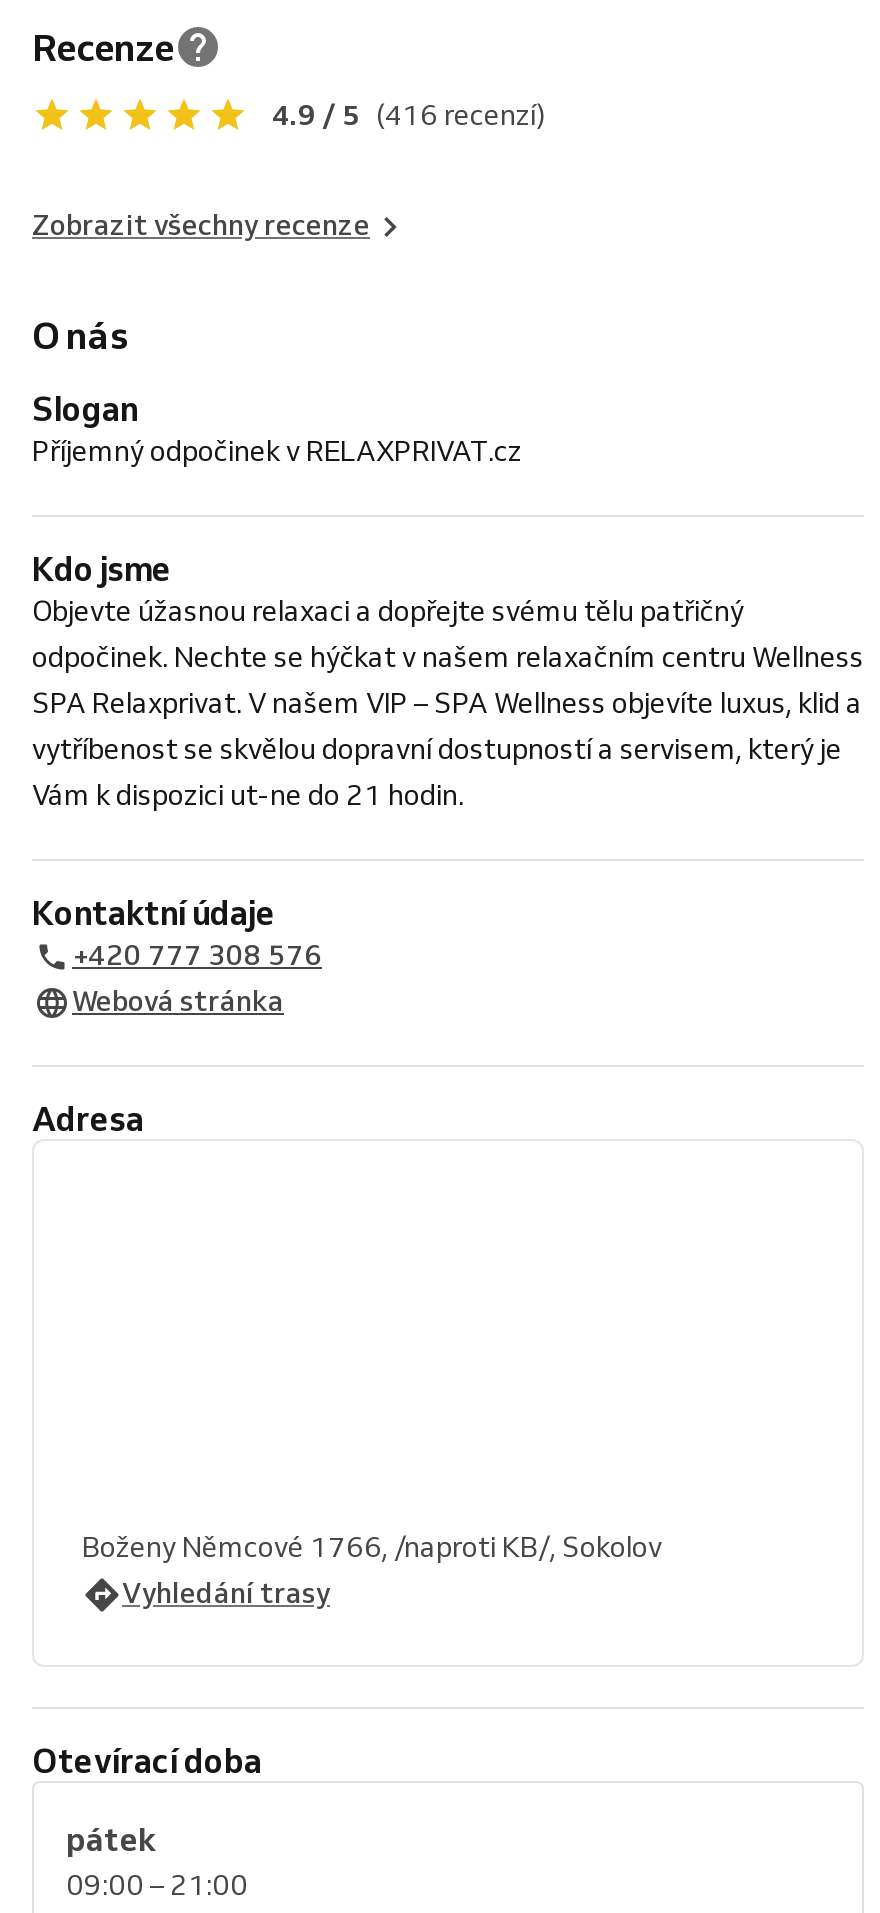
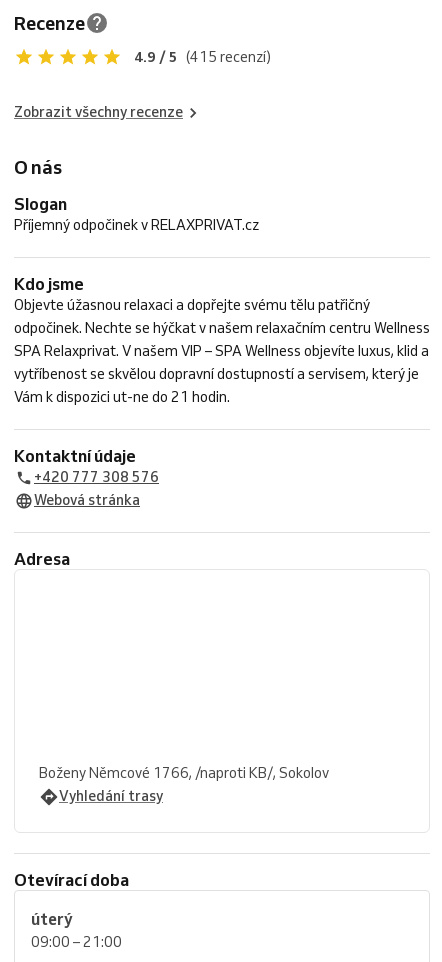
- 4.9 / 5 (416 recenzí)
+ 4.9 / 5 (415 recenzí)

- pátek
+ úterý
